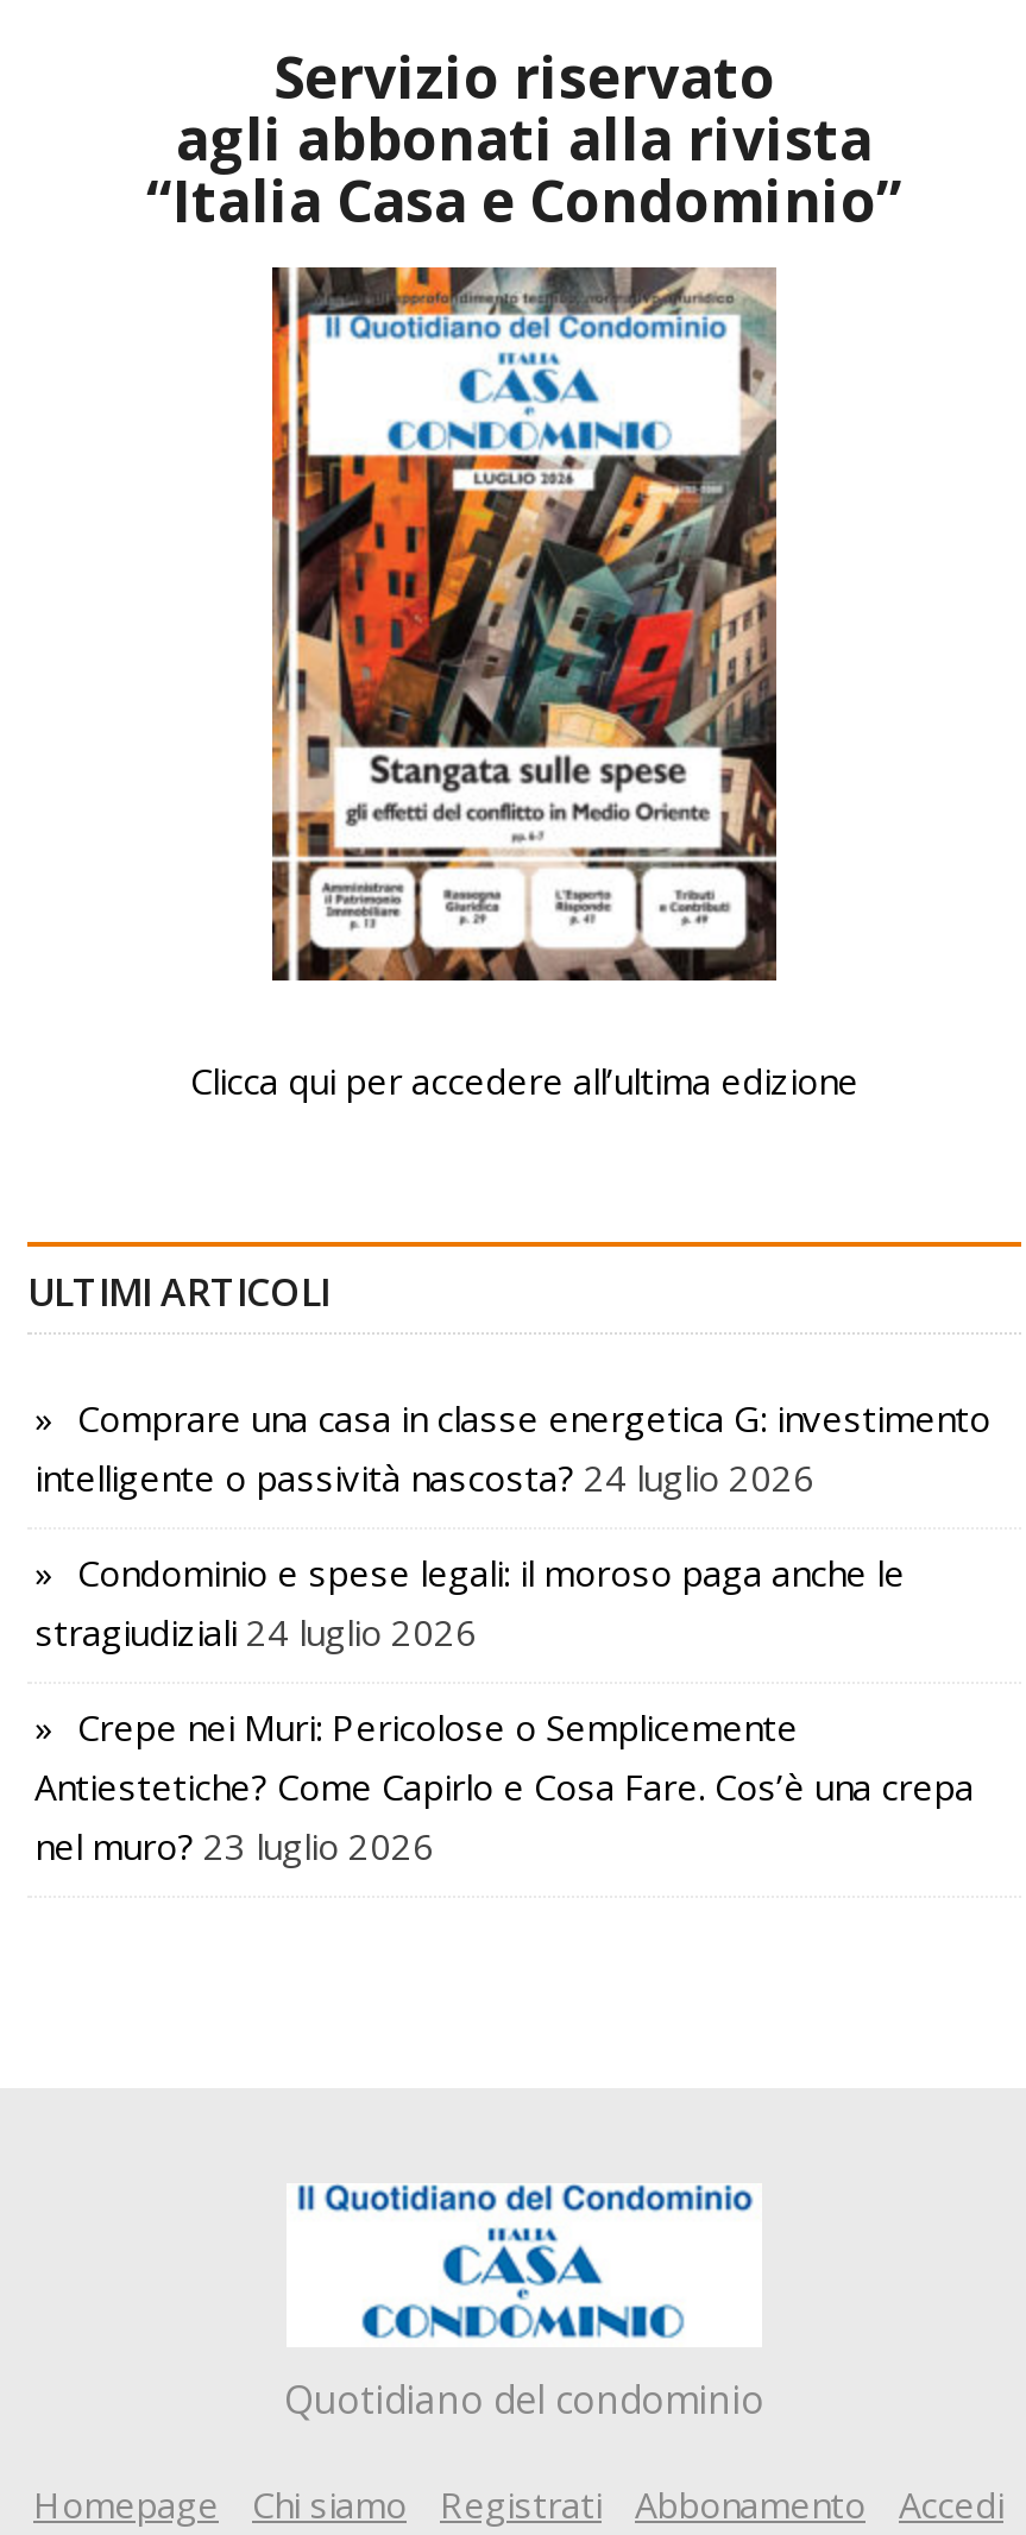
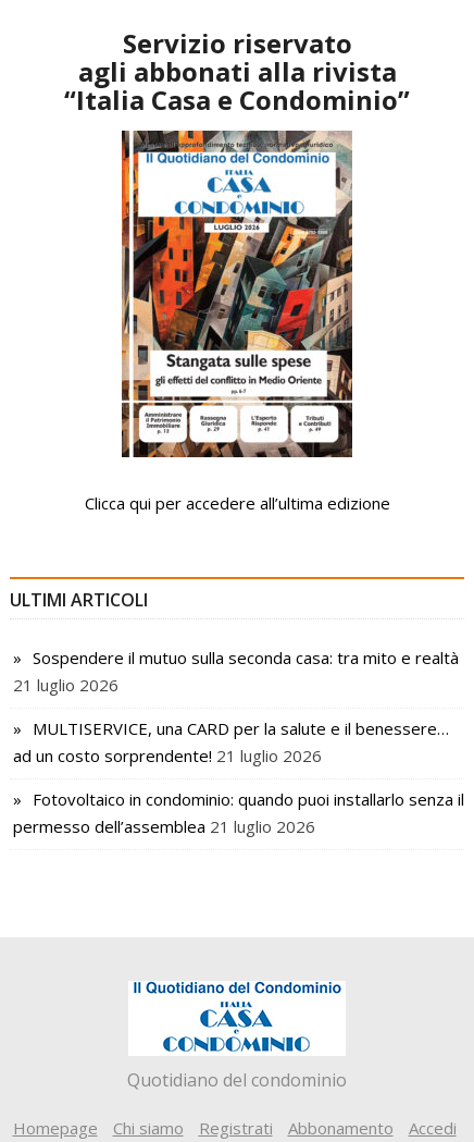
- Comprare una casa in classe energetica G: investimento
- intelligente o passività nascosta? 24 luglio 2026
+ Sospendere il mutuo sulla seconda casa: tra mito e realtà
+ 21 luglio 2026

- Condominio e spese legali: il moroso paga anche le
- stragiudiziali 24 luglio 2026
+ MULTISERVICE, una CARD per la salute e il benessere…
+ ad un costo sorprendente! 21 luglio 2026

- Crepe nei Muri: Pericolose o Semplicemente
- Antiestetiche? Come Capirlo e Cosa Fare. Cos’è una crepa
- nel muro? 23 luglio 2026
+ Fotovoltaico in condominio: quando puoi installarlo senza il
+ permesso dell’assemblea 21 luglio 2026
